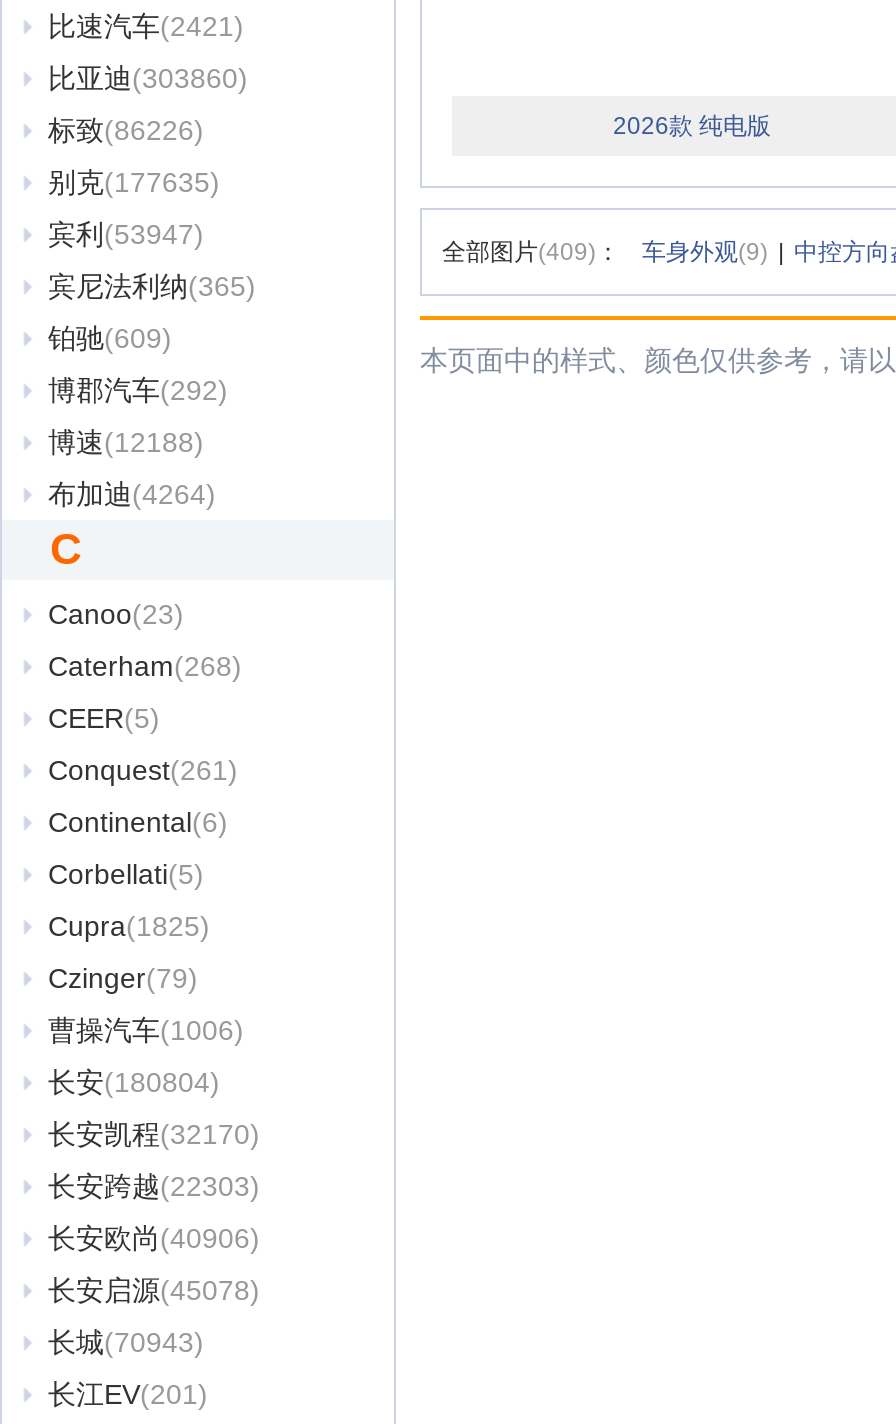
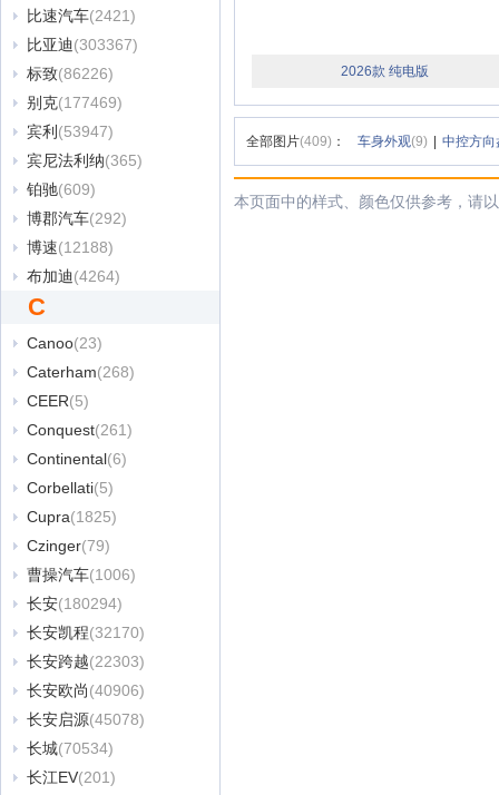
- 比亚迪(303860)
+ 比亚迪(303367)

- 别克(177635)
+ 别克(177469)

- 长安(180804)
+ 长安(180294)

- 长城(70943)
+ 长城(70534)
